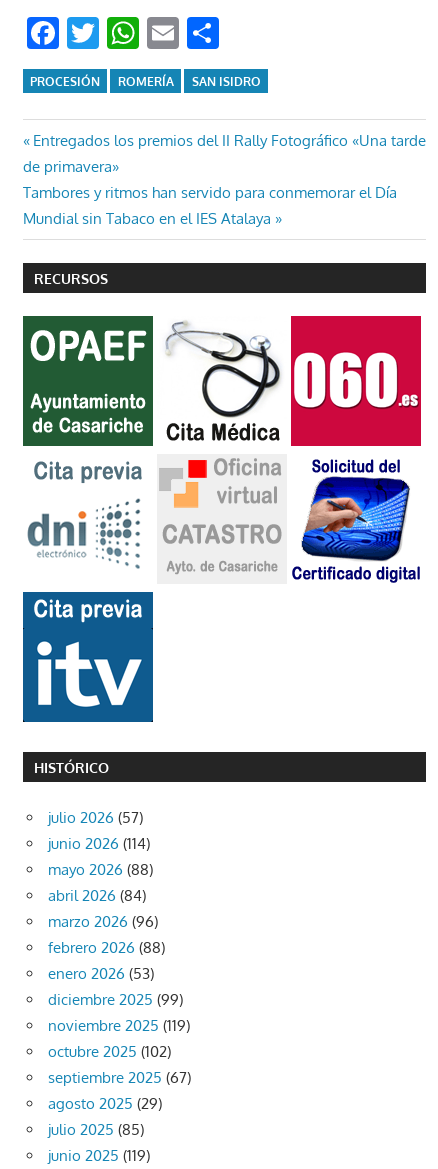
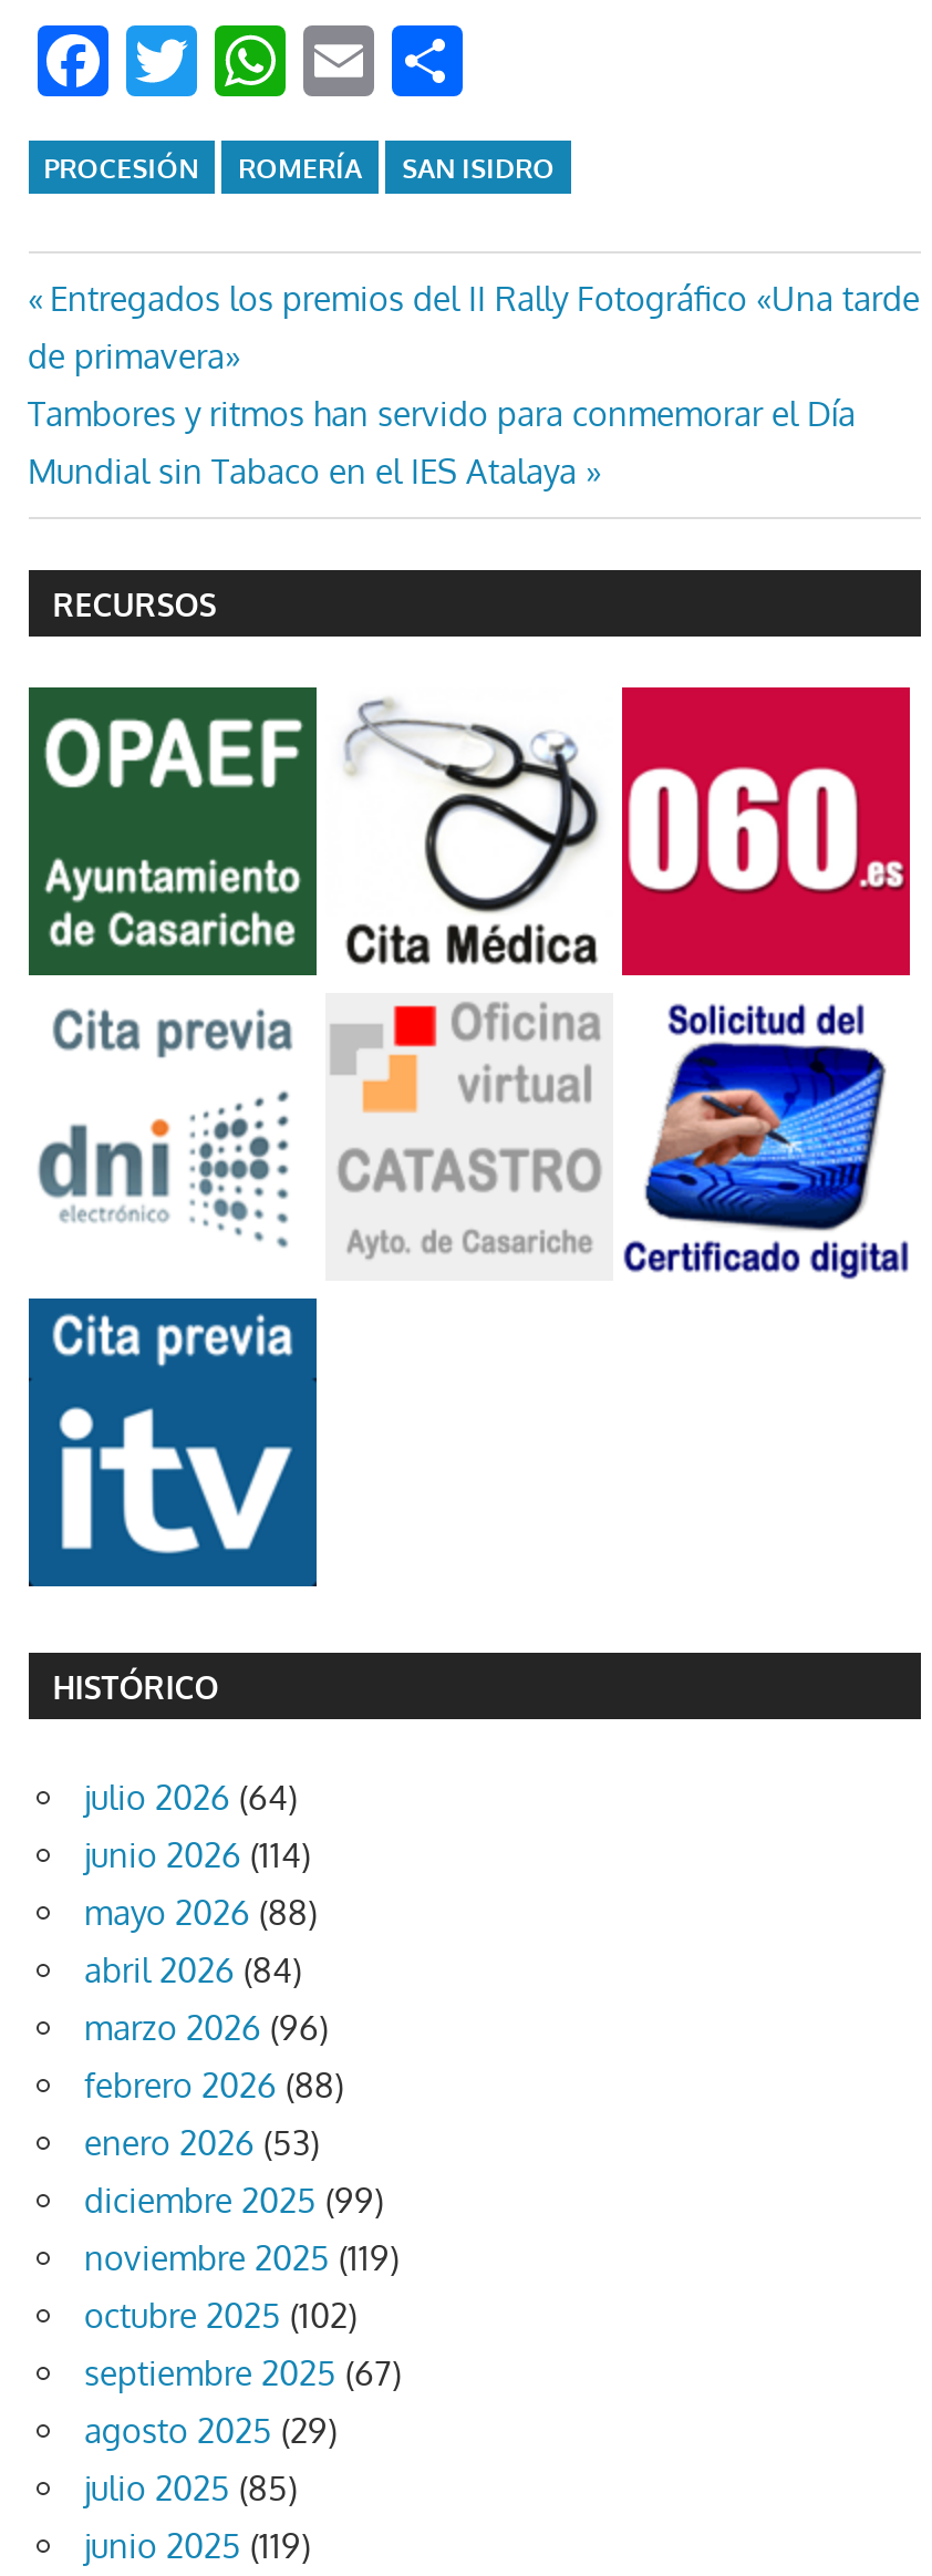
- julio 2026 (57)
+ julio 2026 (64)
